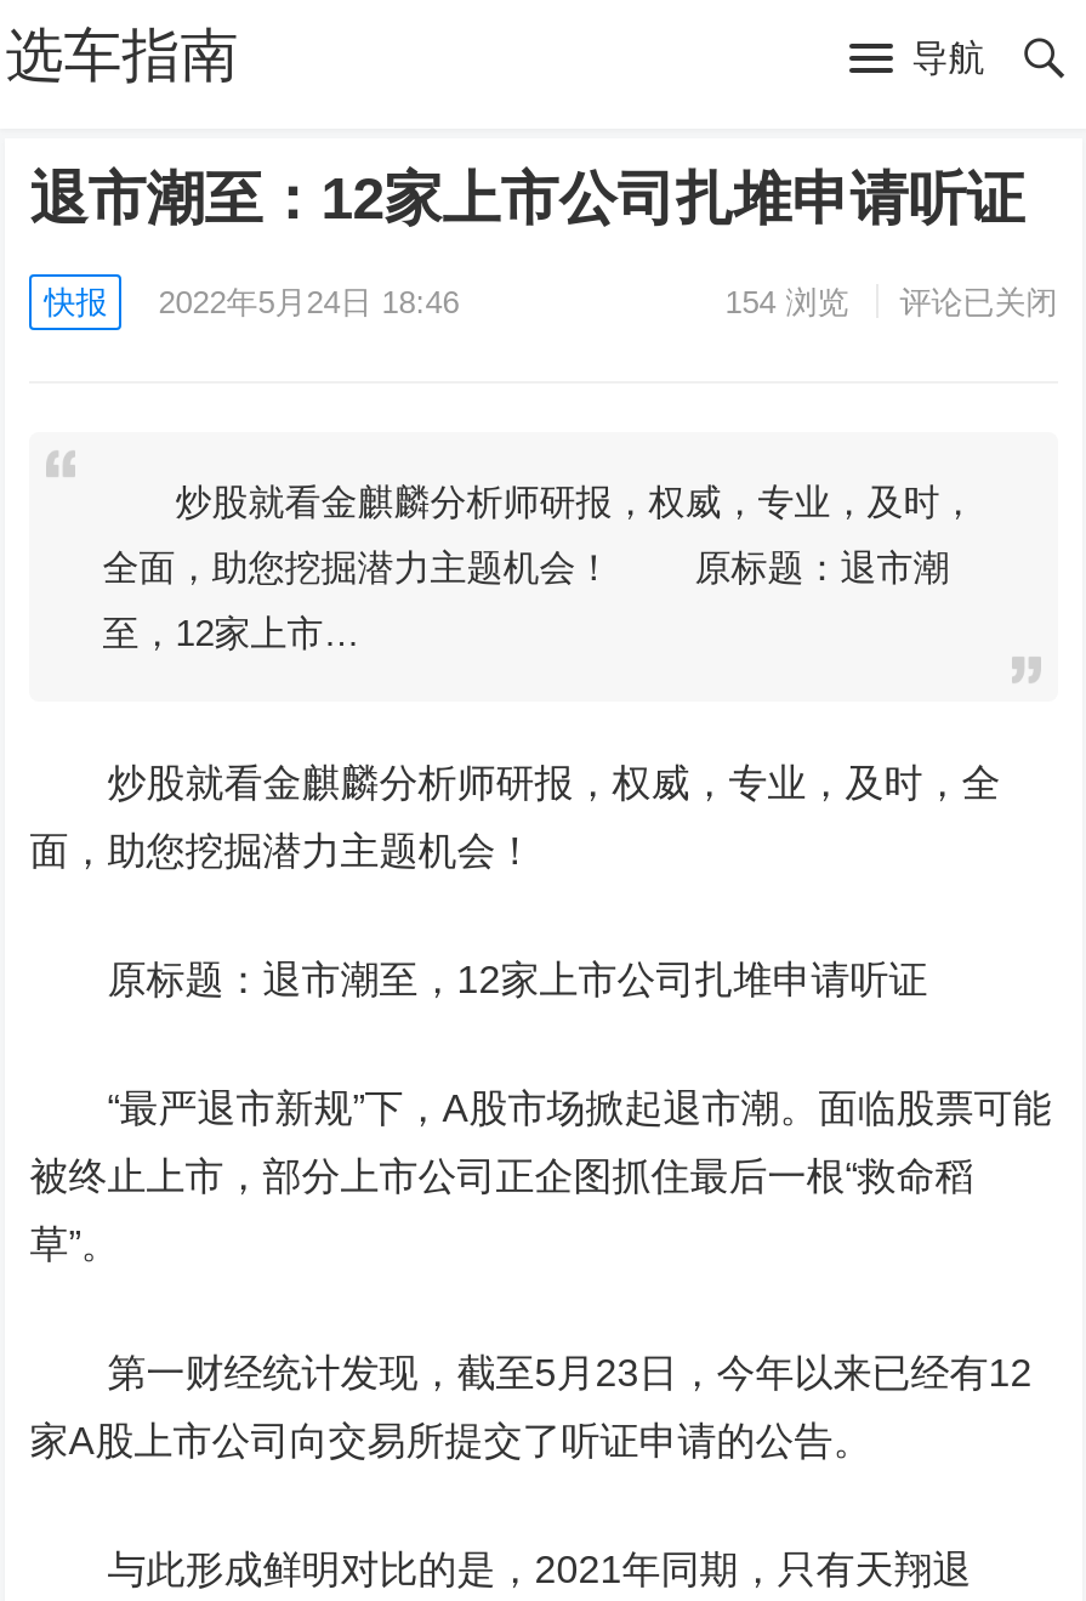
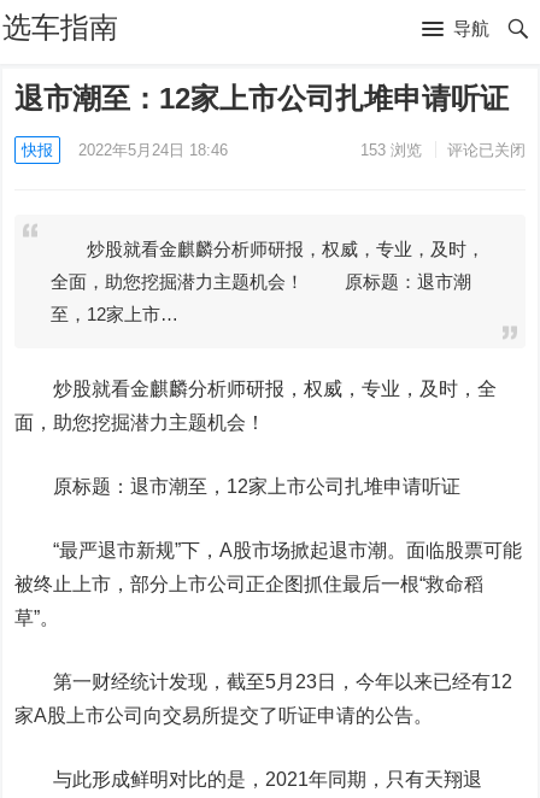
- 154浏览 评论已关闭
+ 153浏览 评论已关闭
